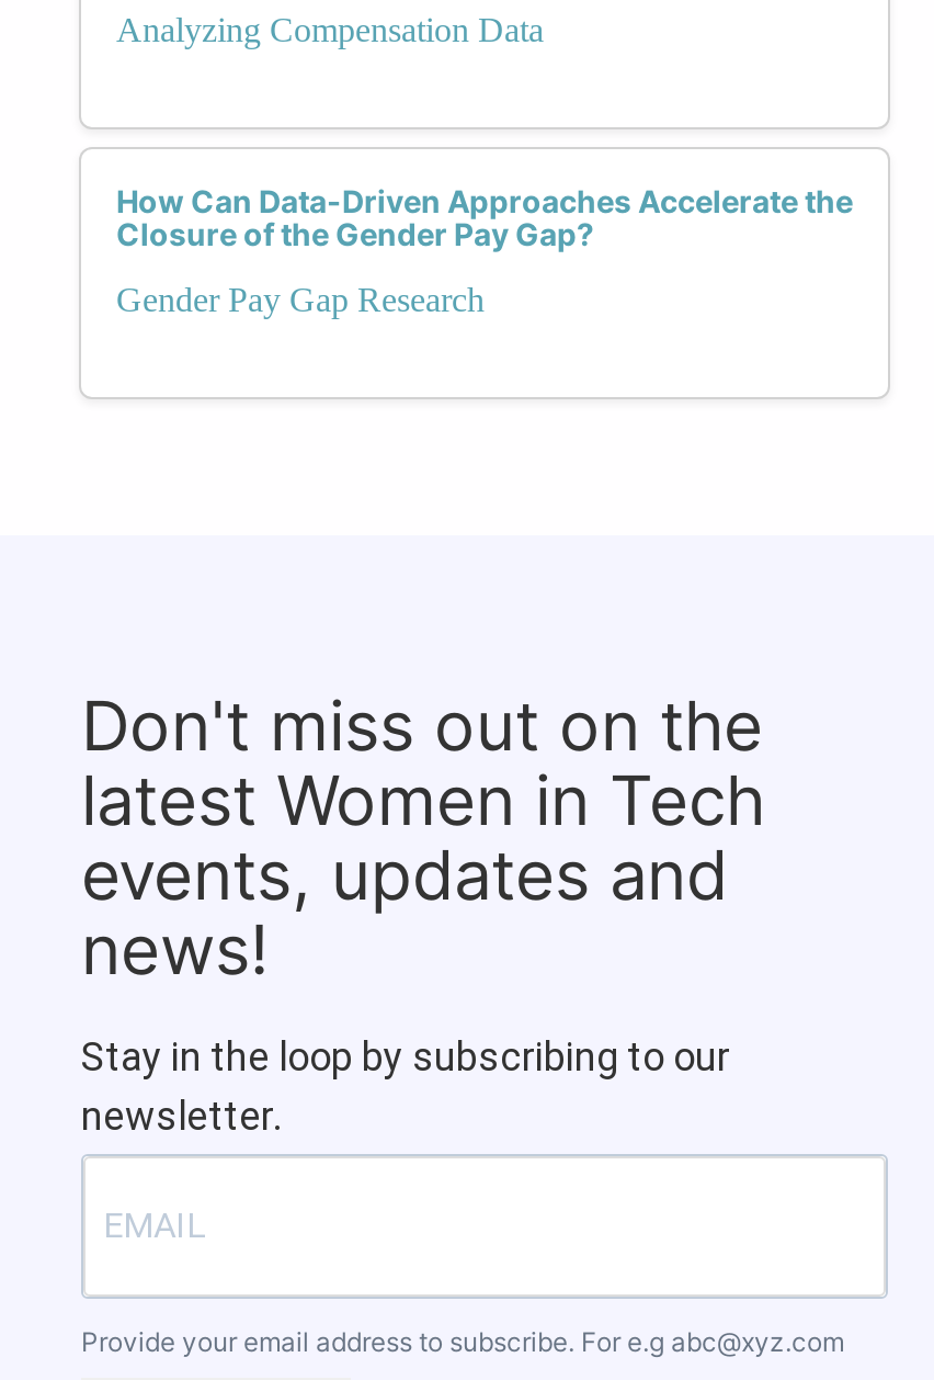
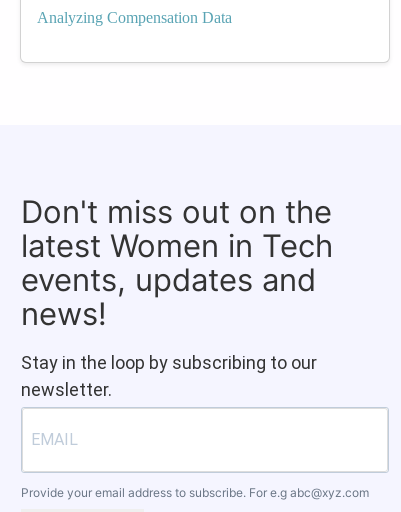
- How Can Data-Driven Approaches Accelerate the
- Closure of the Gender Pay Gap?
- Gender Pay Gap Research
